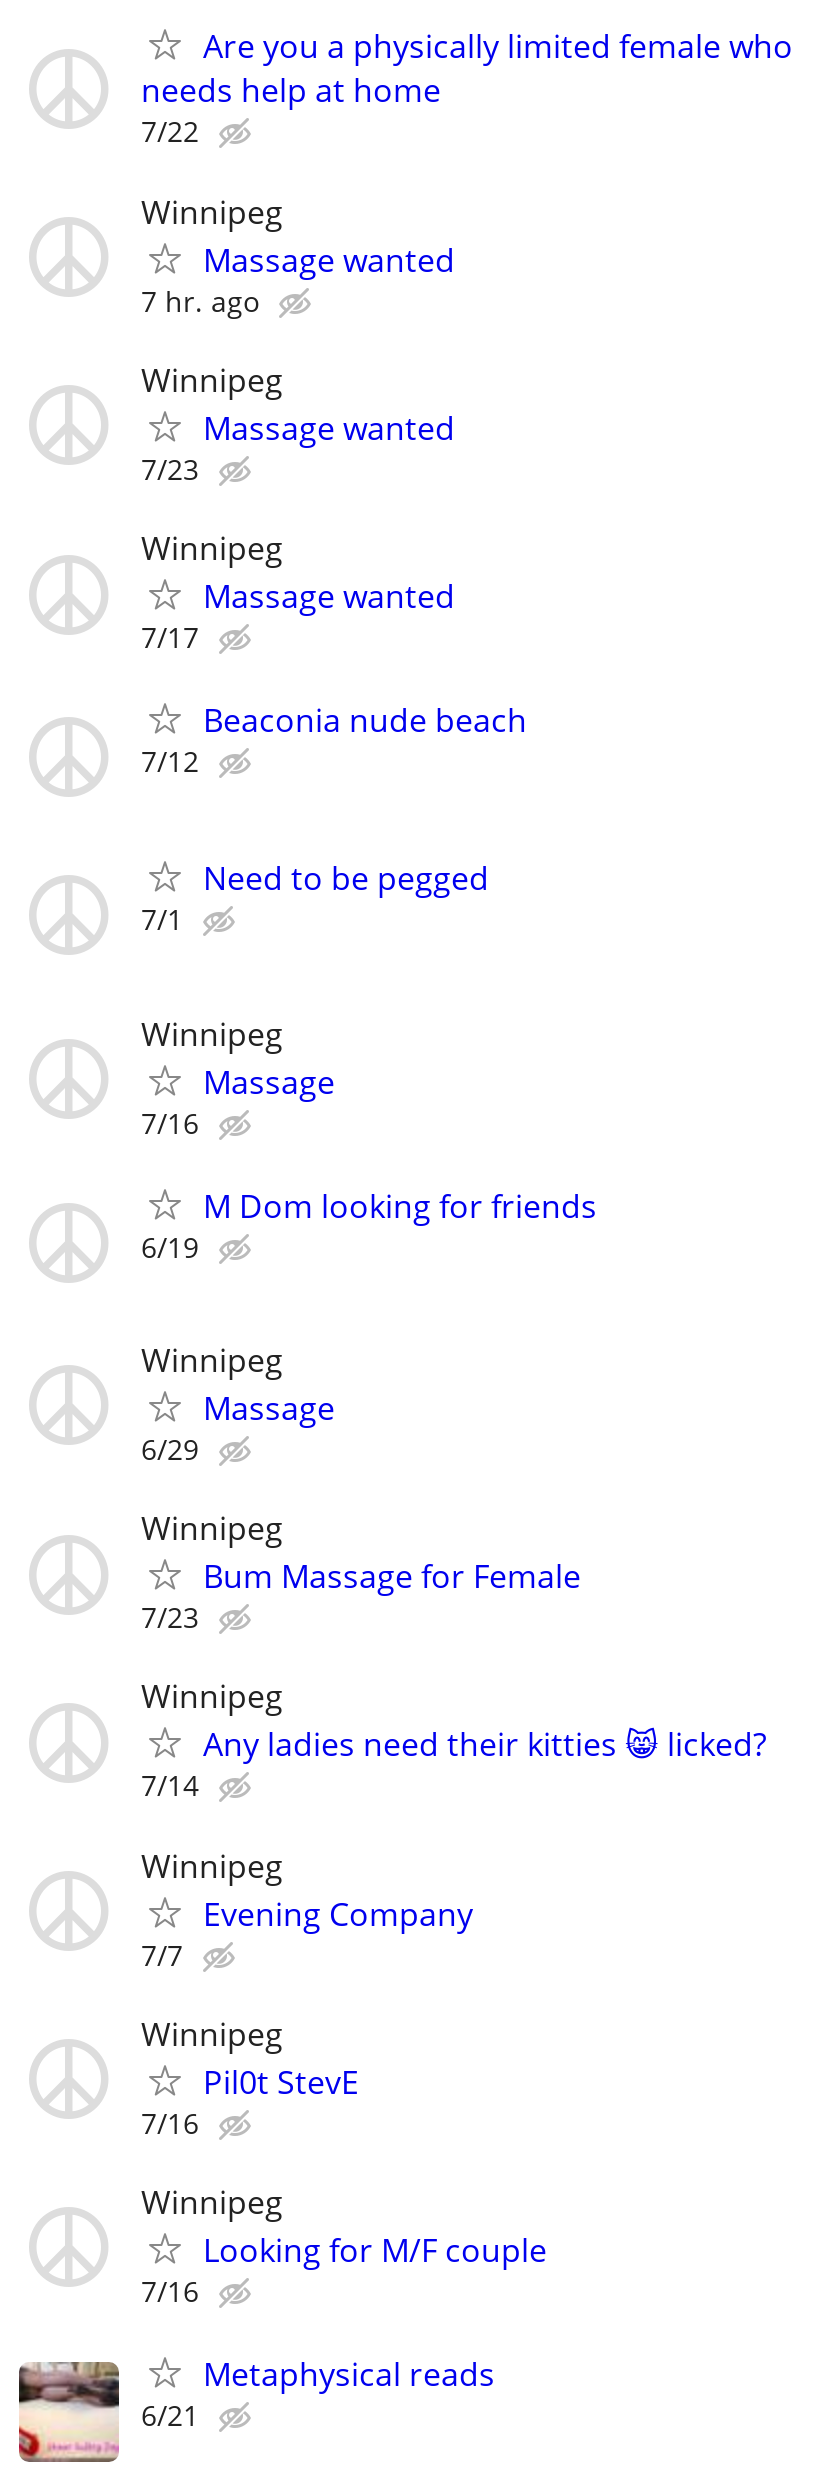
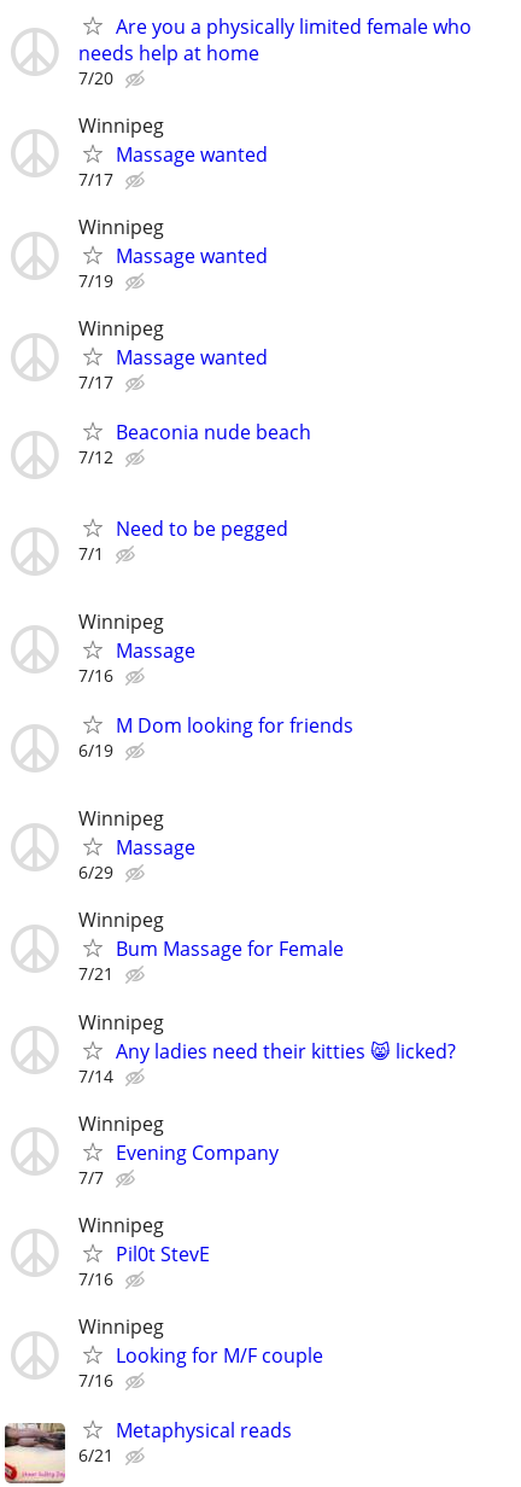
- 7/22
+ 7/20

- 7 hr. ago
+ 7/17

- 7/23
+ 7/19

- 7/23
+ 7/21
